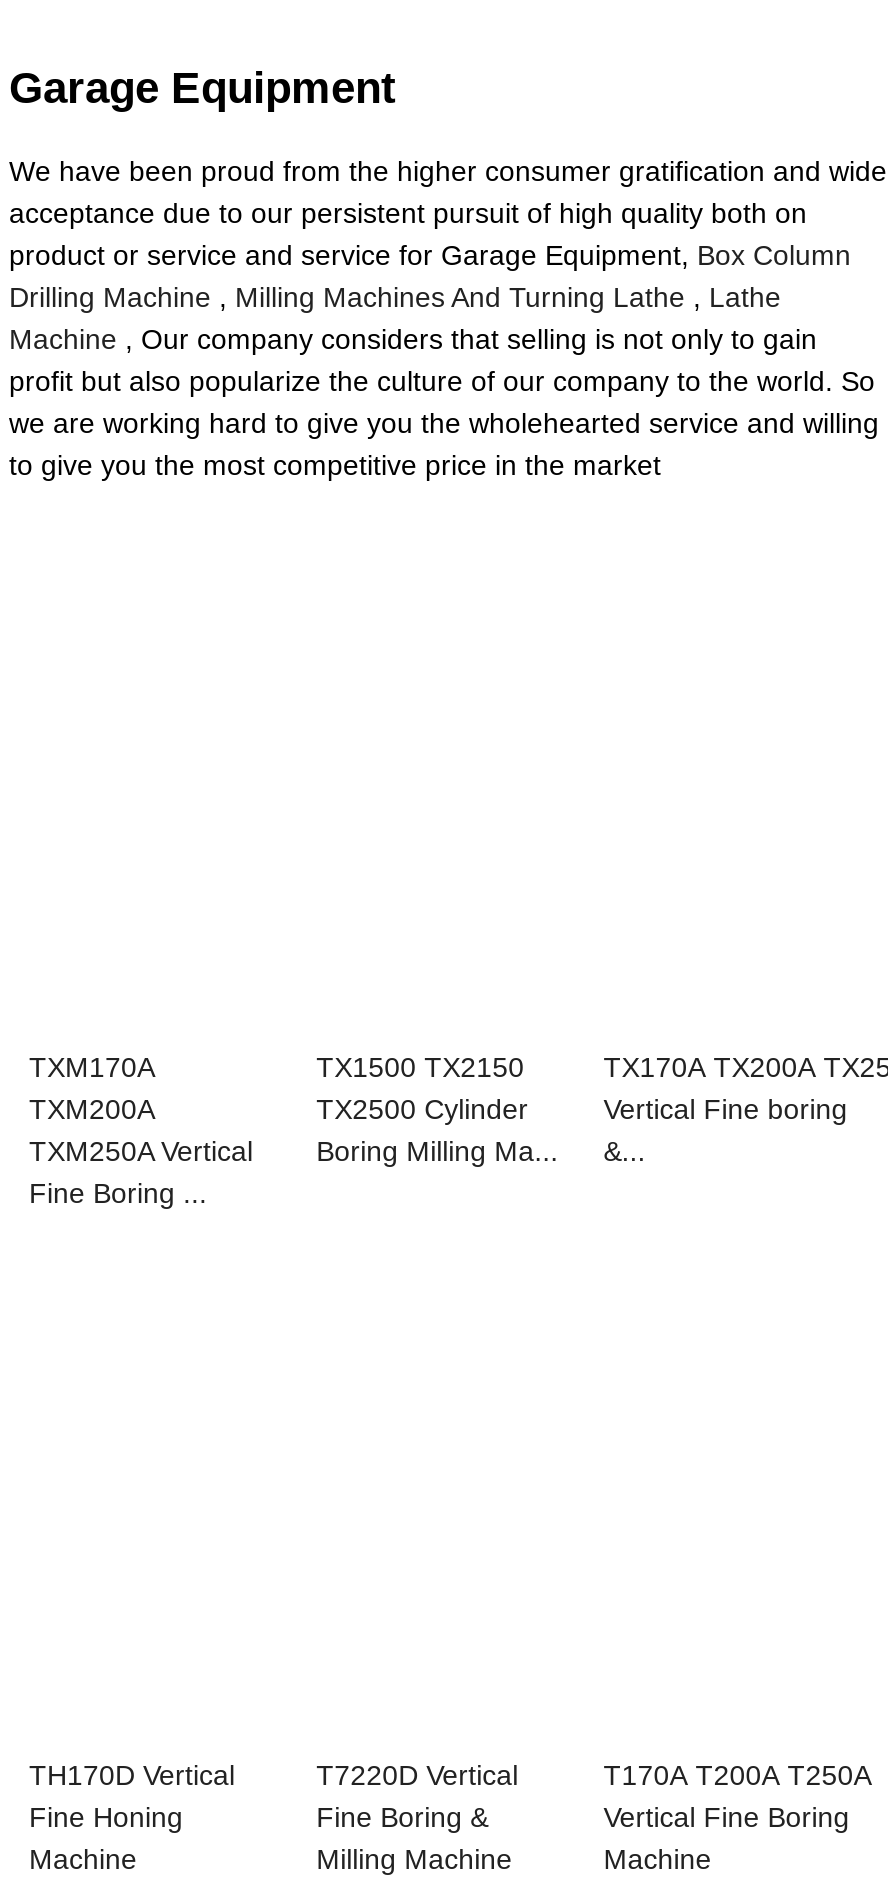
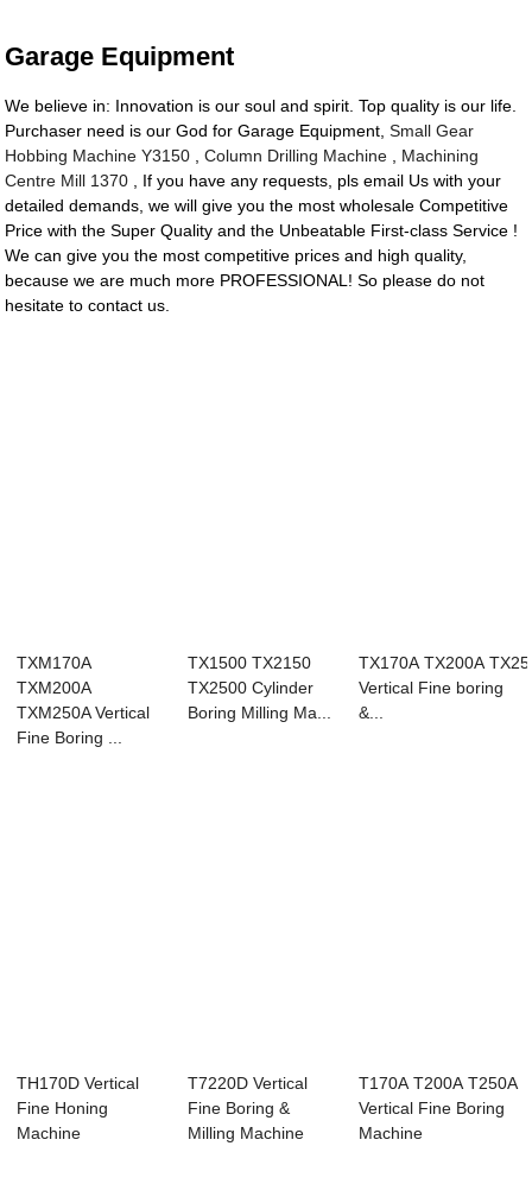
- We have been proud from the higher consumer gratification and wide
- acceptance due to our persistent pursuit of high quality both on
- product or service and service for Garage Equipment, Box Column
- Drilling Machine, Milling Machines And Turning Lathe, Lathe
- Machine, Our company considers that selling is not only to gain
- profit but also popularize the culture of our company to the world. So
- we are working hard to give you the wholehearted service and willing
- to give you the most competitive price in the market
+ We believe in: Innovation is our soul and spirit. Top quality is our life.
+ Purchaser need is our God for Garage Equipment, Small Gear
+ Hobbing Machine Y3150, Column Drilling Machine, Machining
+ Centre Mill 1370, If you have any requests, pls email Us with your
+ detailed demands, we will give you the most wholesale Competitive
+ Price with the Super Quality and the Unbeatable First-class Service !
+ We can give you the most competitive prices and high quality,
+ because we are much more PROFESSIONAL! So please do not
+ hesitate to contact us.
